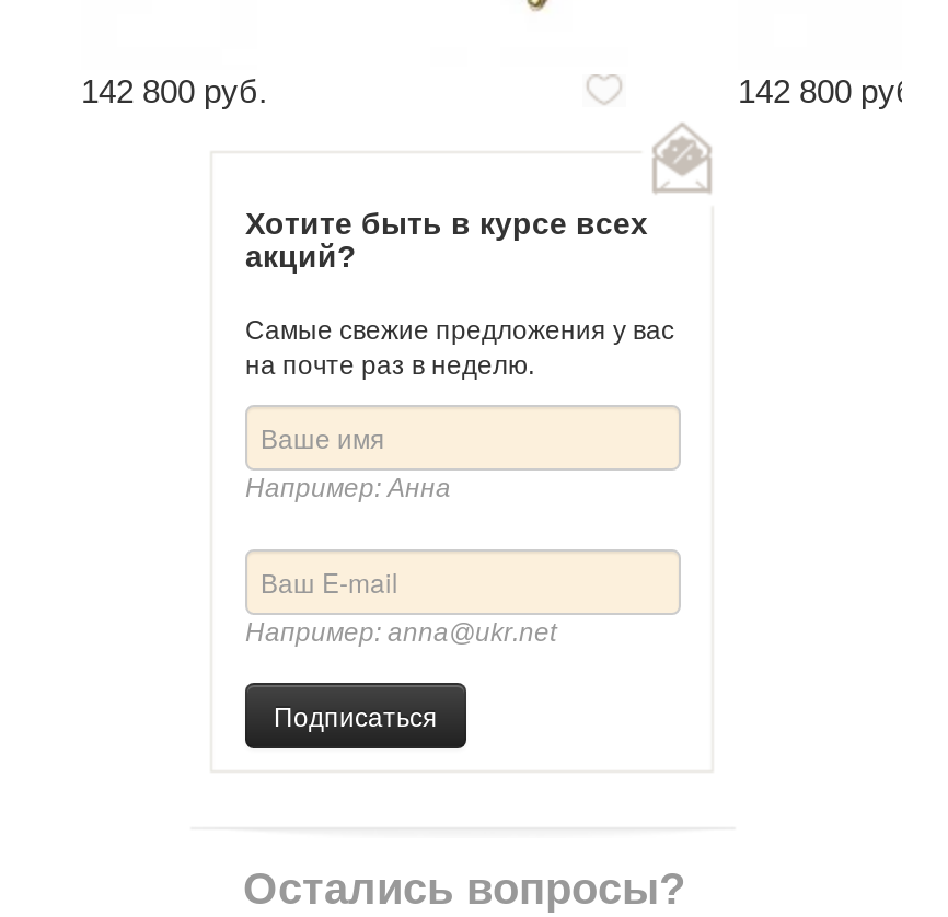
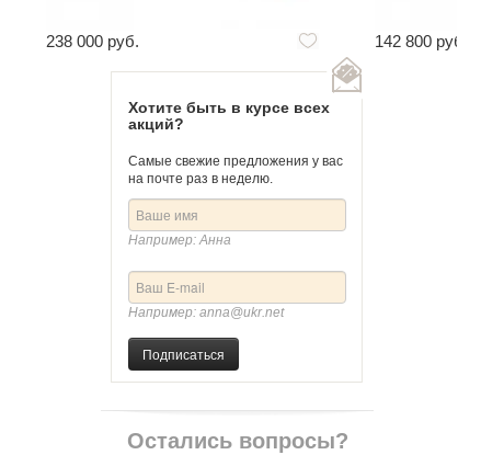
- 142 800 руб.
+ 238 000 руб.
